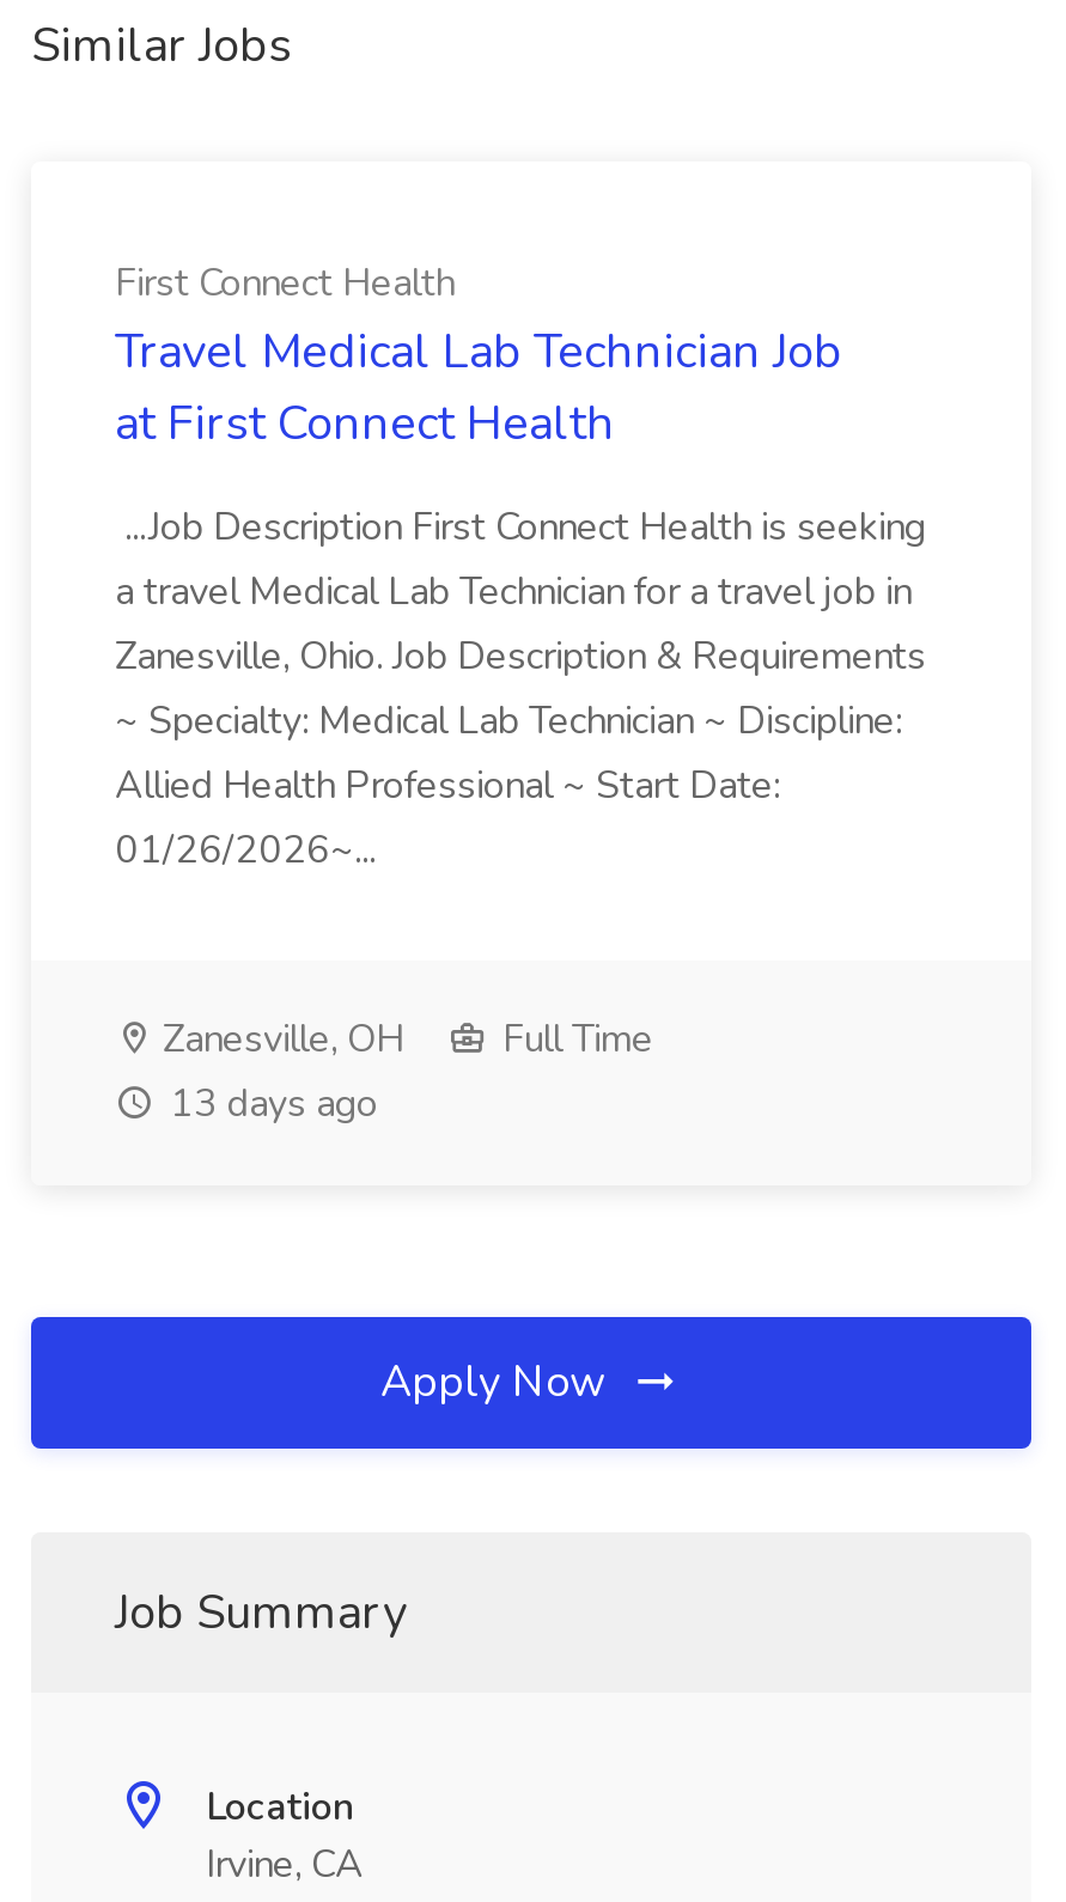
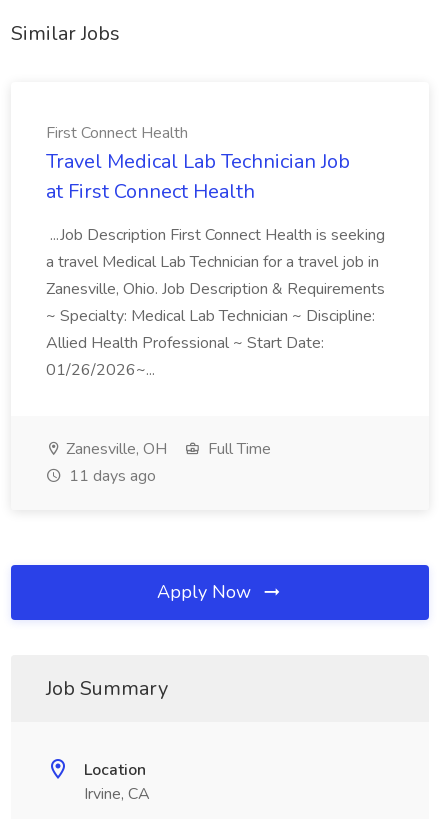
- 13 days ago
+ 11 days ago
